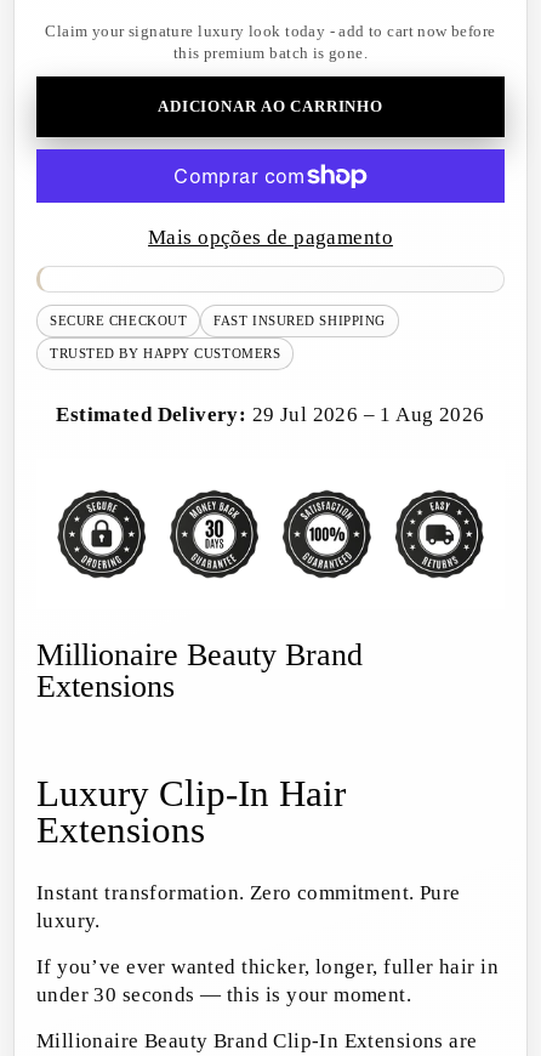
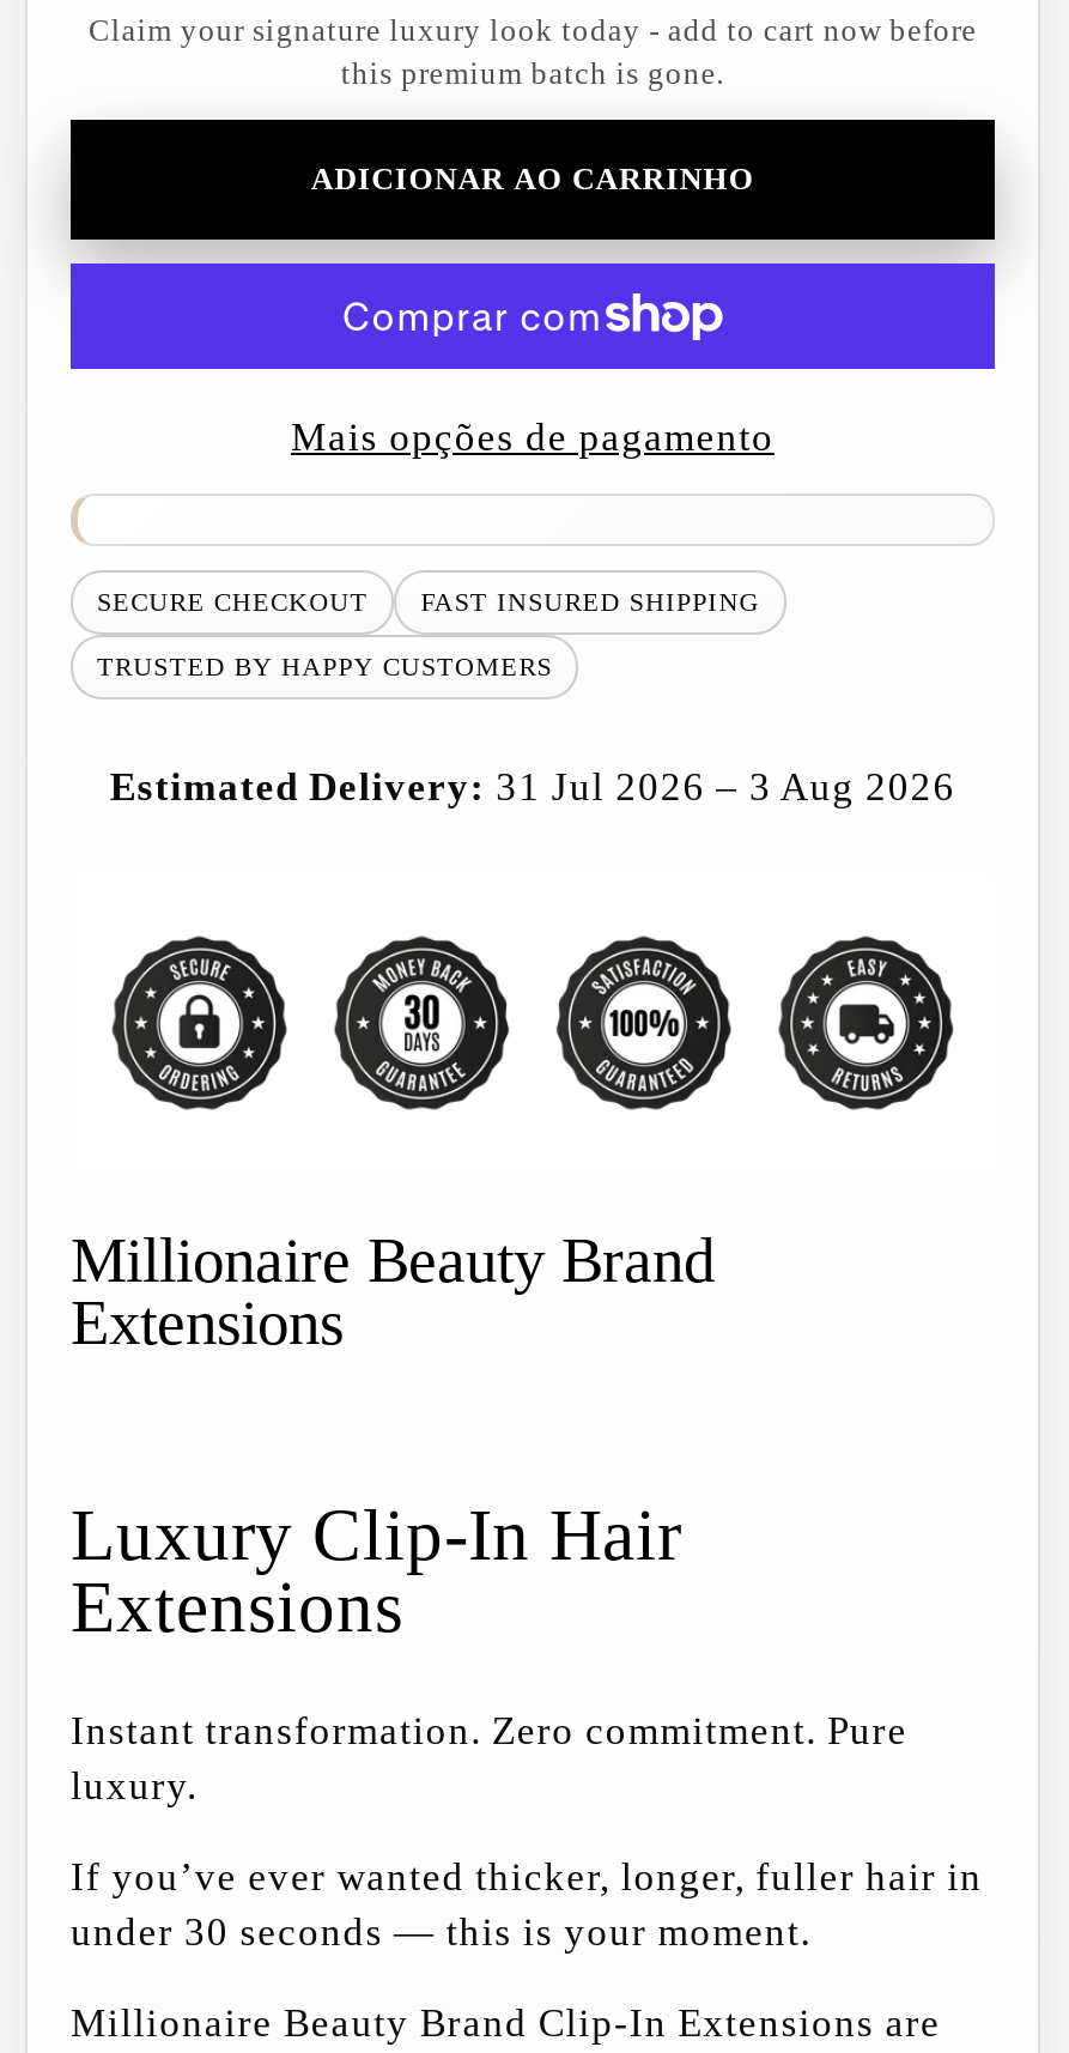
- Estimated Delivery: 29 Jul 2026 – 1 Aug 2026
+ Estimated Delivery: 31 Jul 2026 – 3 Aug 2026
